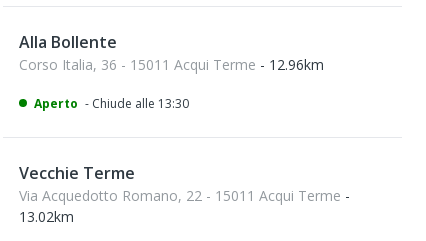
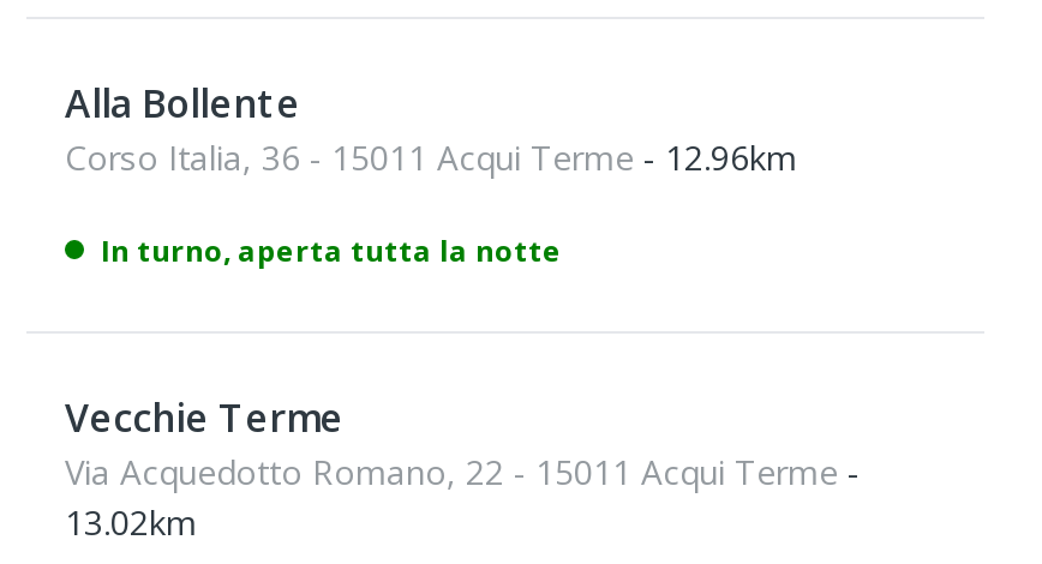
- Aperto - Chiude alle 13:30
+ In turno, aperta tutta la notte
